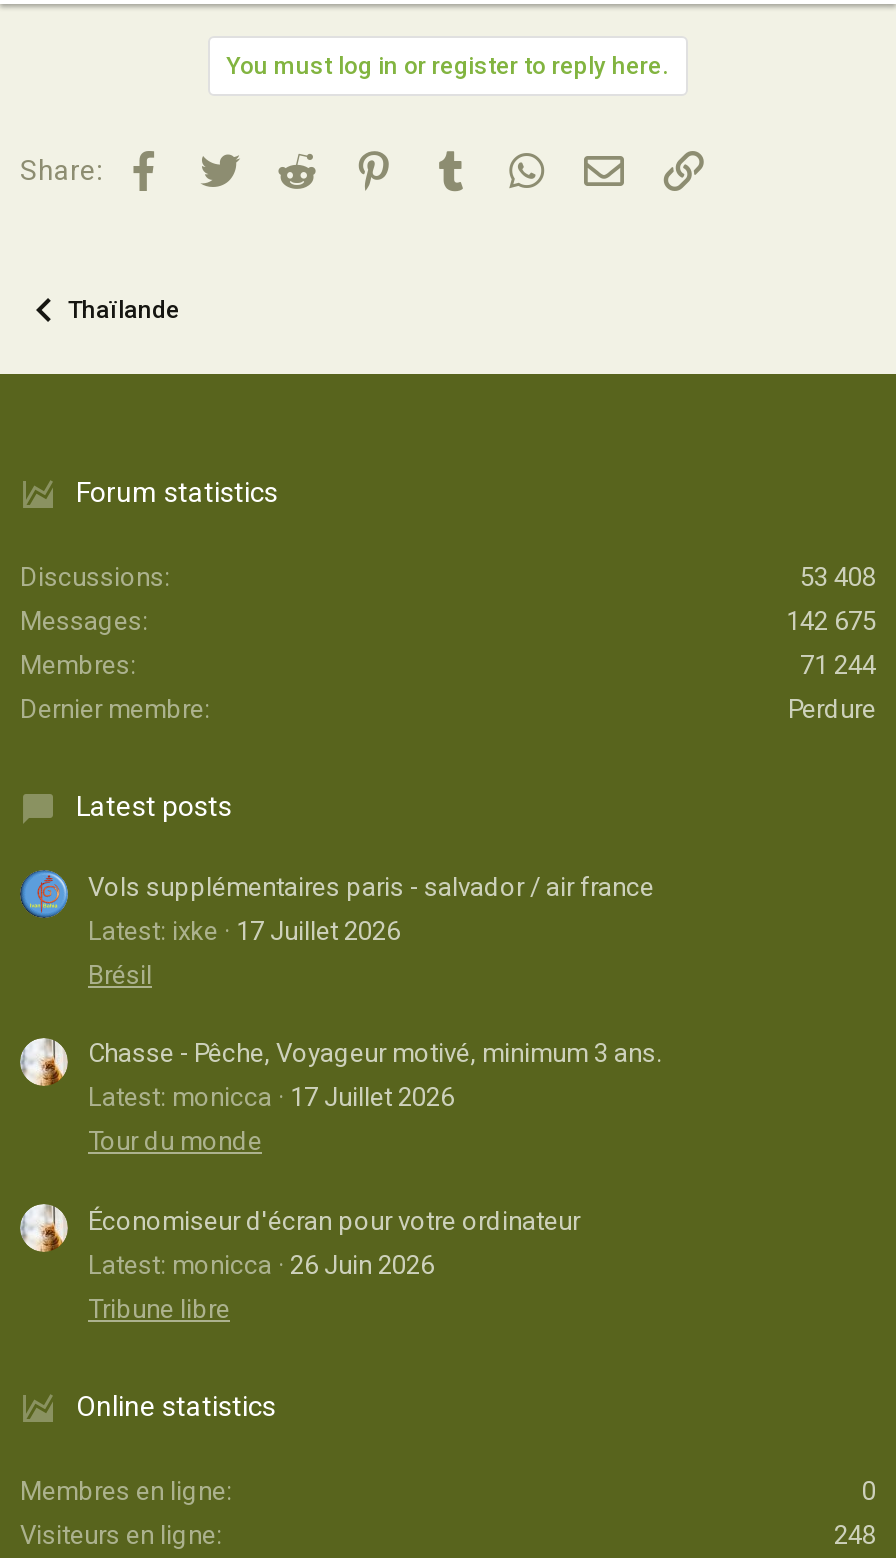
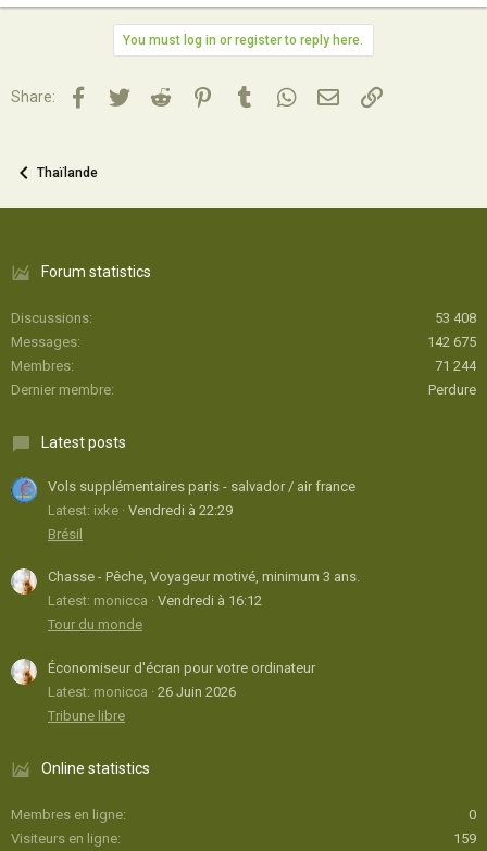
- Latest: ixke 17 Juillet 2026
+ Latest: ixke Vendredi à 22:29

- Latest: monicca 17 Juillet 2026
+ Latest: monicca Vendredi à 16:12

- 248
+ 159
